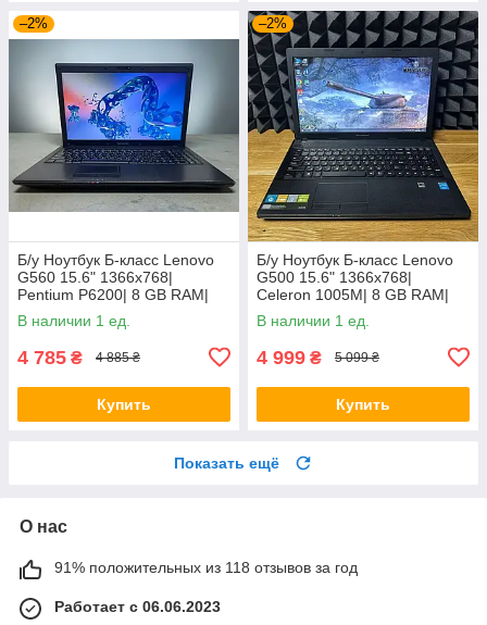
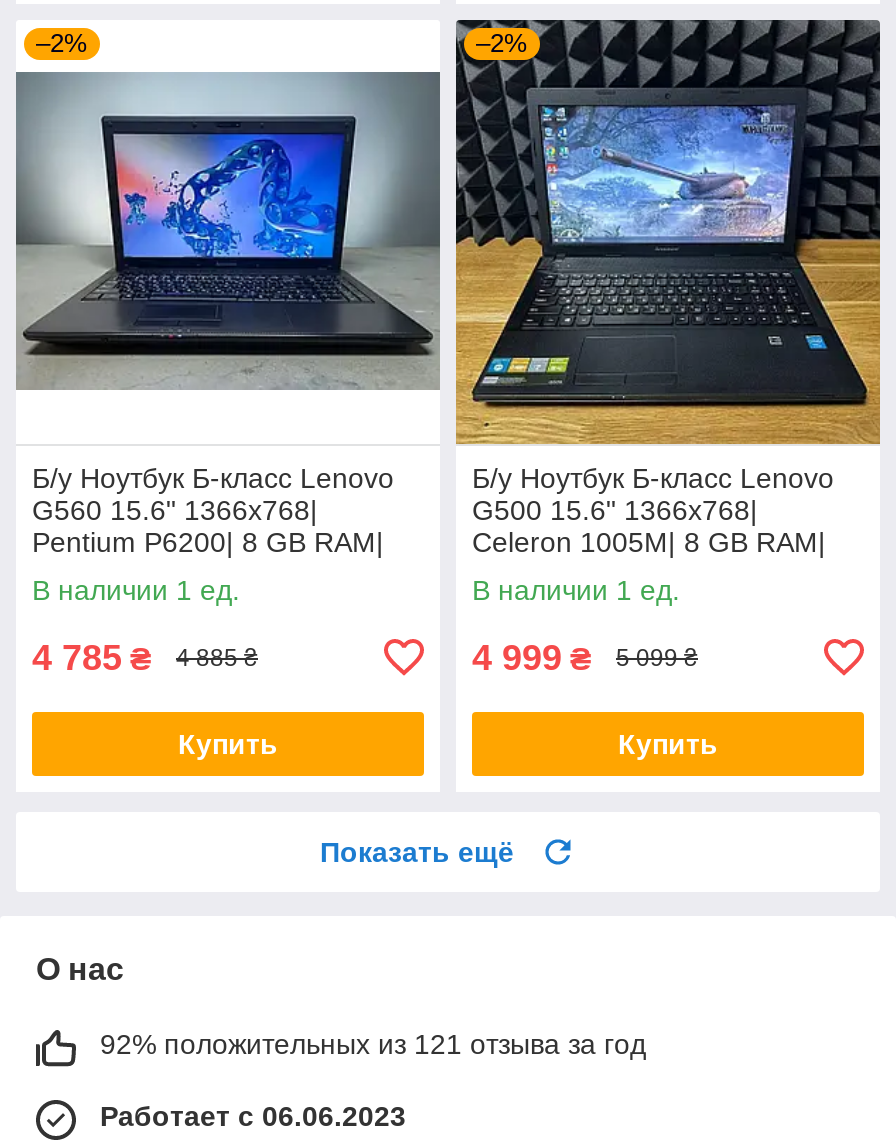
- 91% положительных из 118 отзывов за год
+ 92% положительных из 121 отзыва за год
